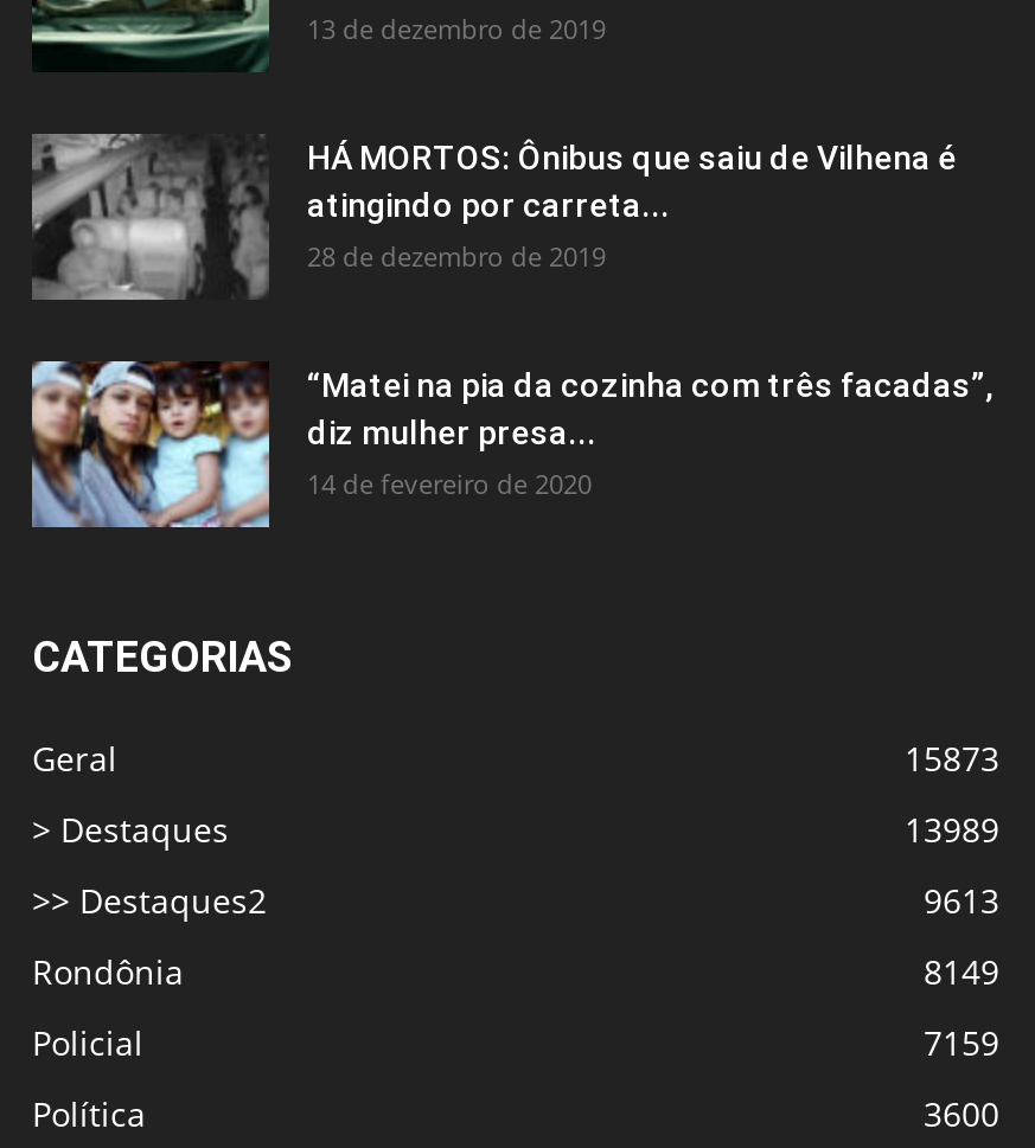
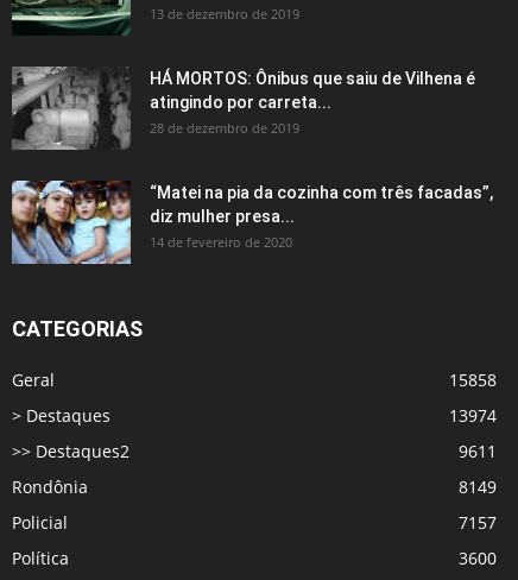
- 15873
+ 15858

- 13989
+ 13974

- 9613
+ 9611

- 7159
+ 7157
